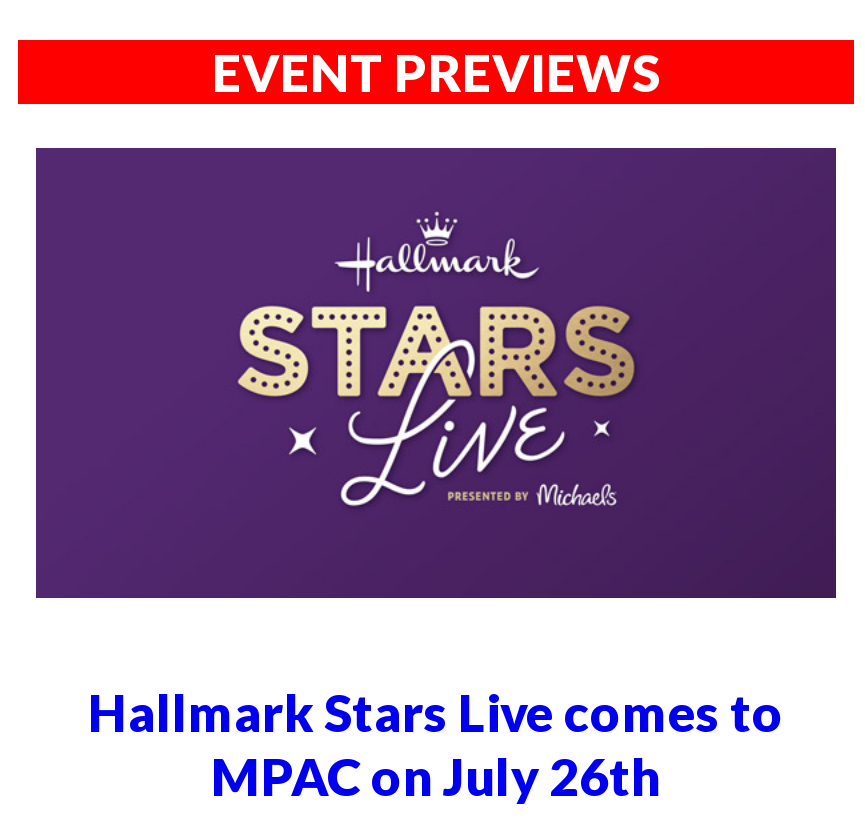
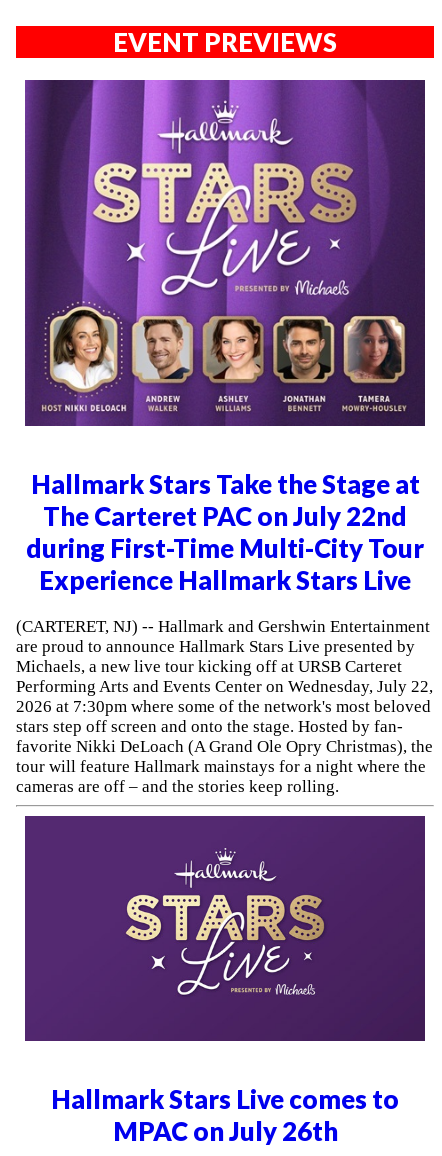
+ Hallmark Stars Take the Stage at
+ The Carteret PAC on July 22nd
+ during First-Time Multi-City Tour
+ Experience Hallmark Stars Live
+ (CARTERET, NJ) -- Hallmark and Gershwin Entertainment
+ are proud to announce Hallmark Stars Live presented by
+ Michaels, a new live tour kicking off at URSB Carteret
+ Performing Arts and Events Center on Wednesday, July 22,
+ 2026 at 7:30pm where some of the network's most beloved
+ stars step off screen and onto the stage. Hosted by fan-
+ favorite Nikki DeLoach (A Grand Ole Opry Christmas), the
+ tour will feature Hallmark mainstays for a night where the
+ cameras are off – and the stories keep rolling.

+ [image]
